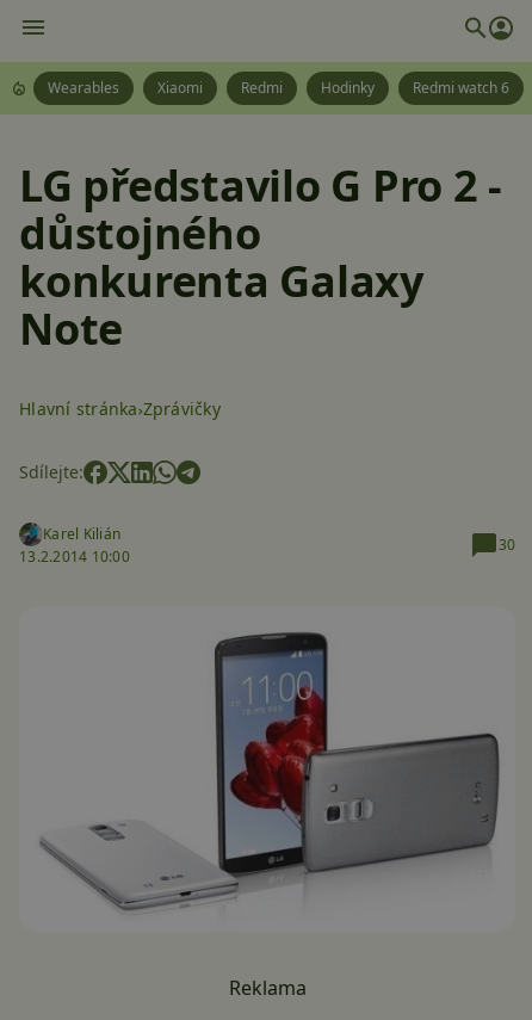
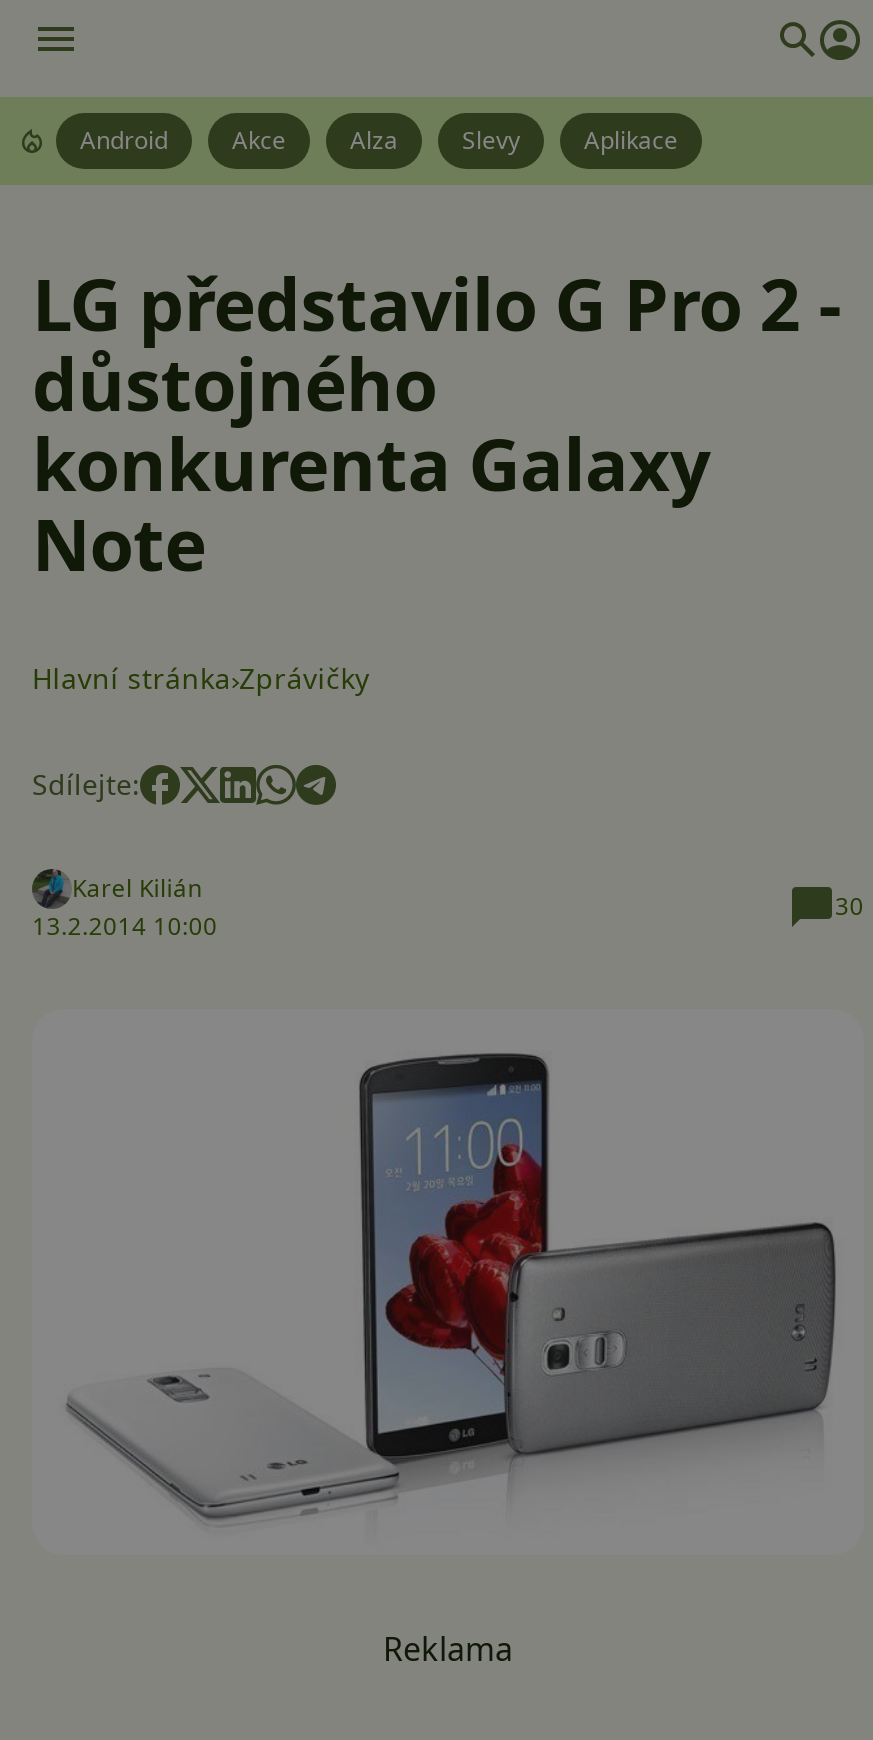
- Wearables
- Xiaomi
- Redmi
- Hodinky
- Redmi watch 6
+ Android
+ Akce
+ Alza
+ Slevy
+ Aplikace
